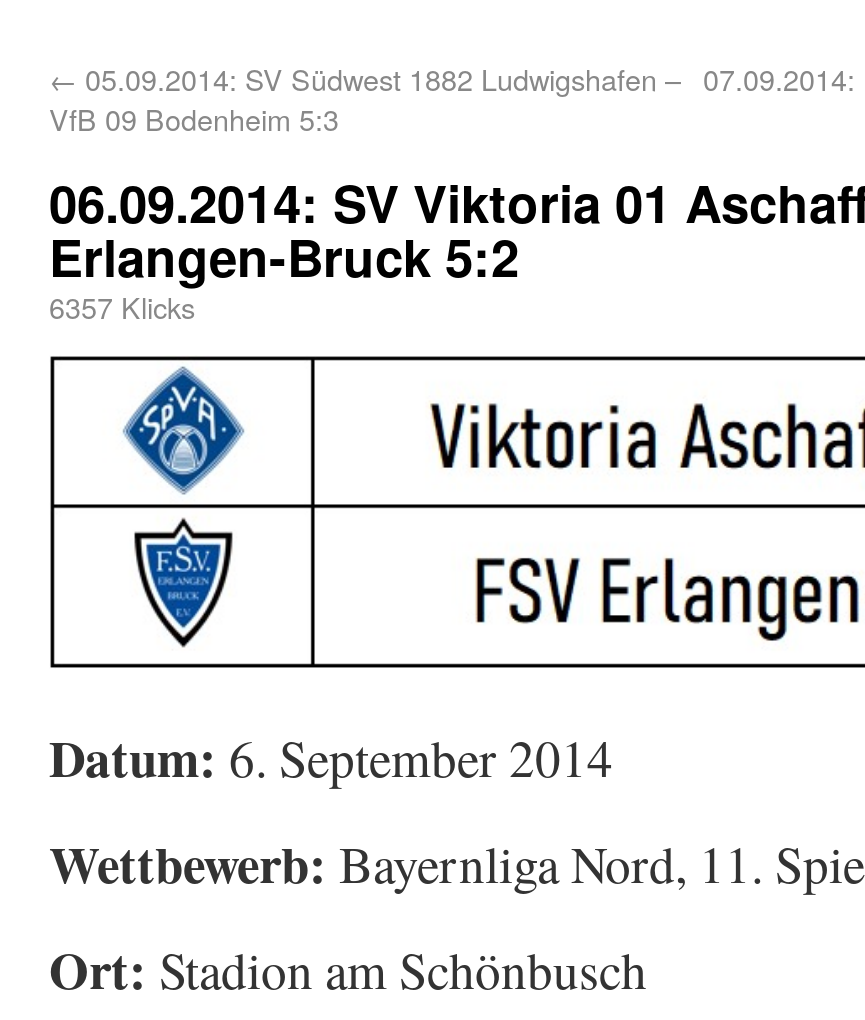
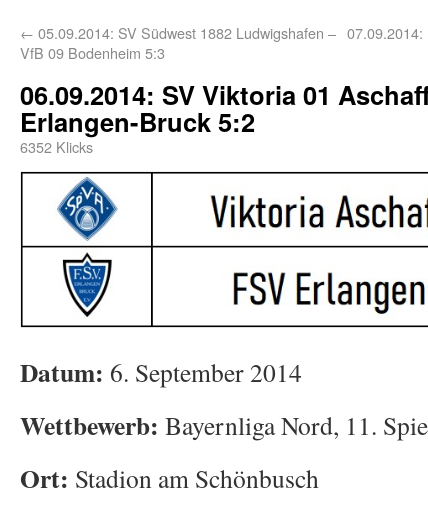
- 6357 Klicks
+ 6352 Klicks
